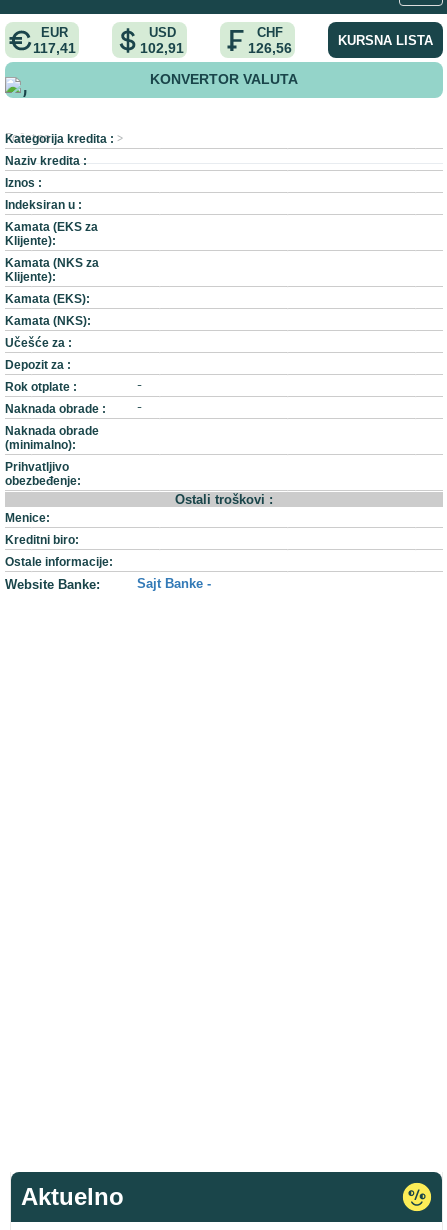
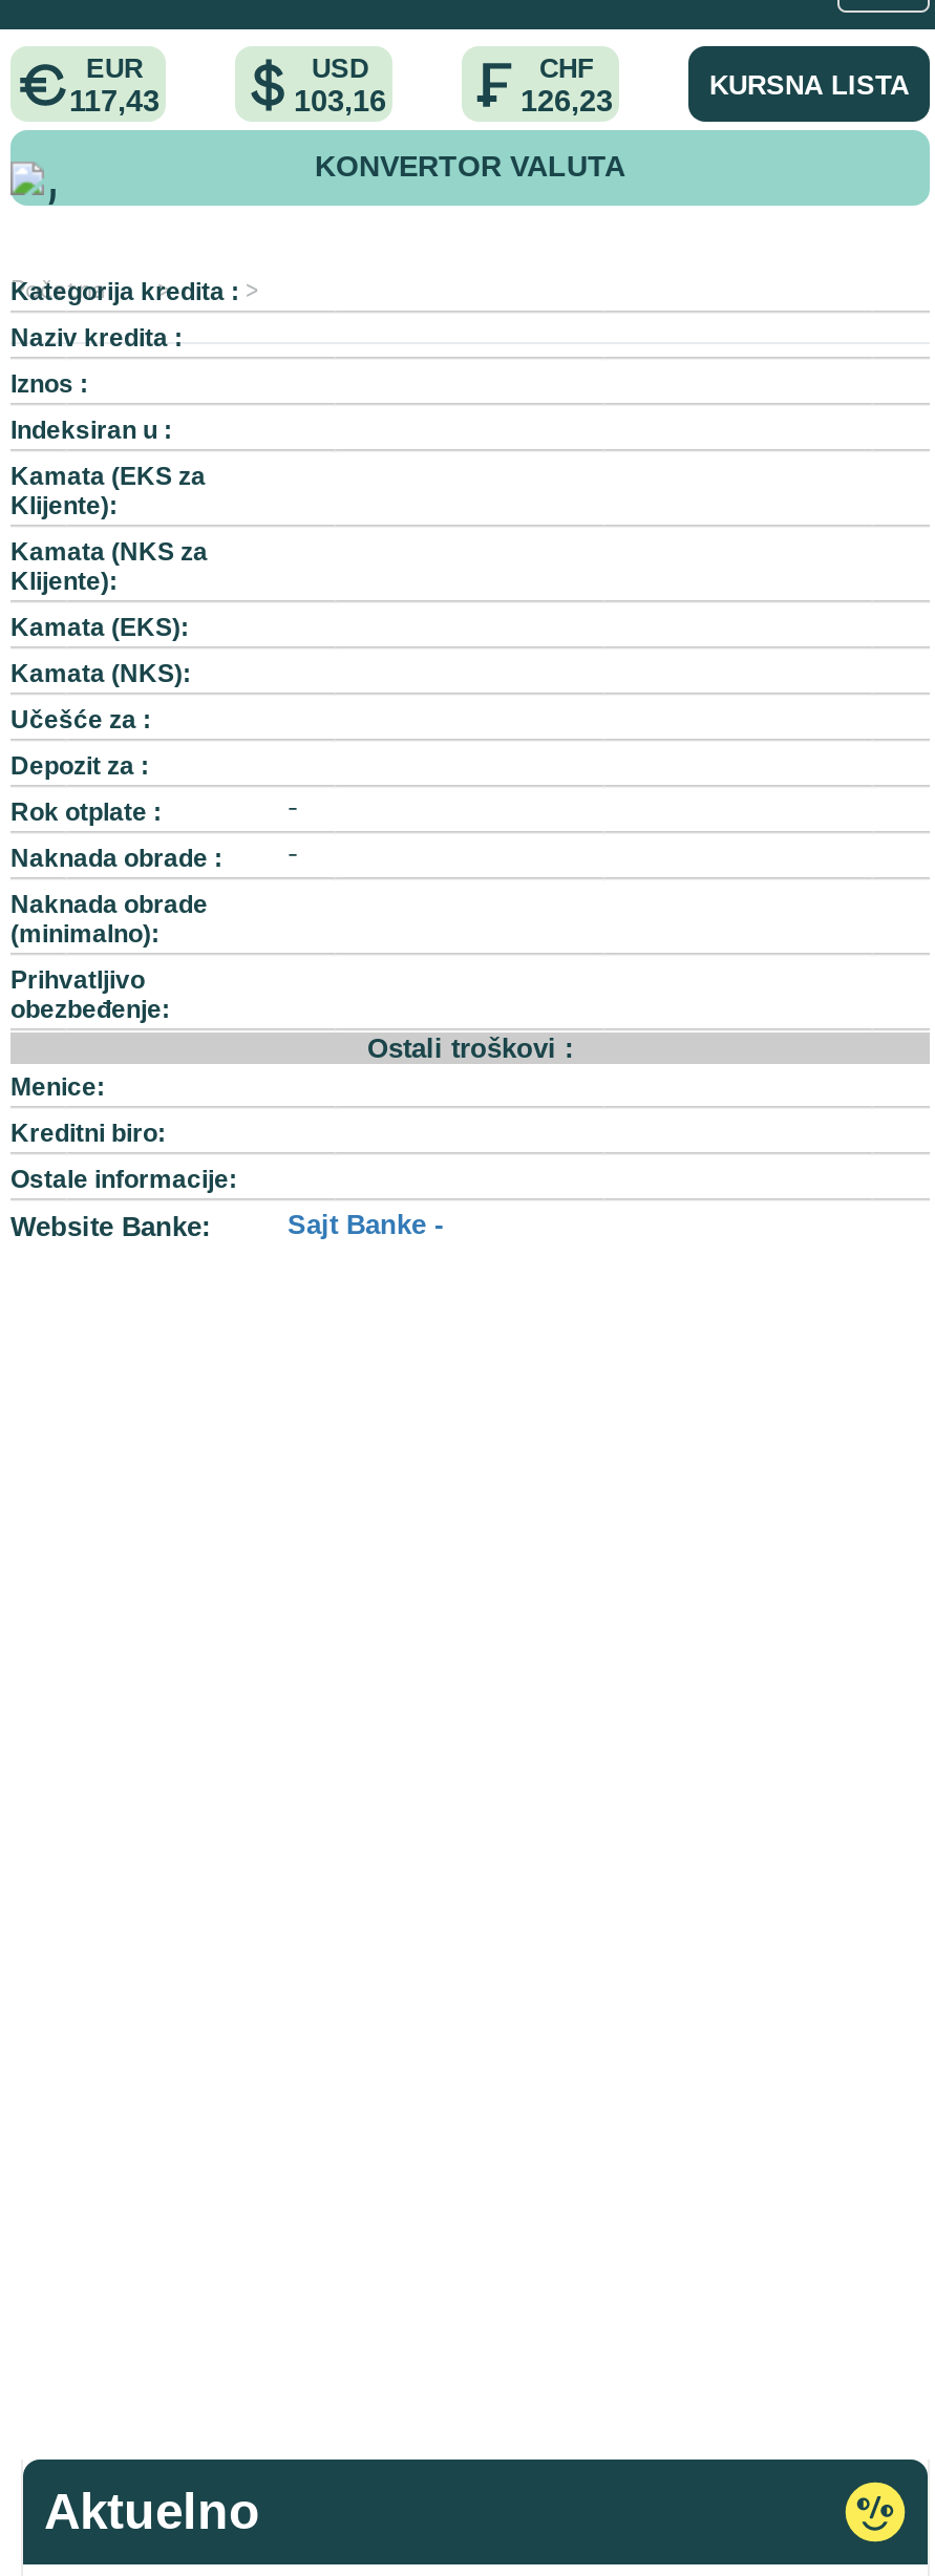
- 117,41
+ 117,43

- 102,91
+ 103,16

- 126,56
+ 126,23
